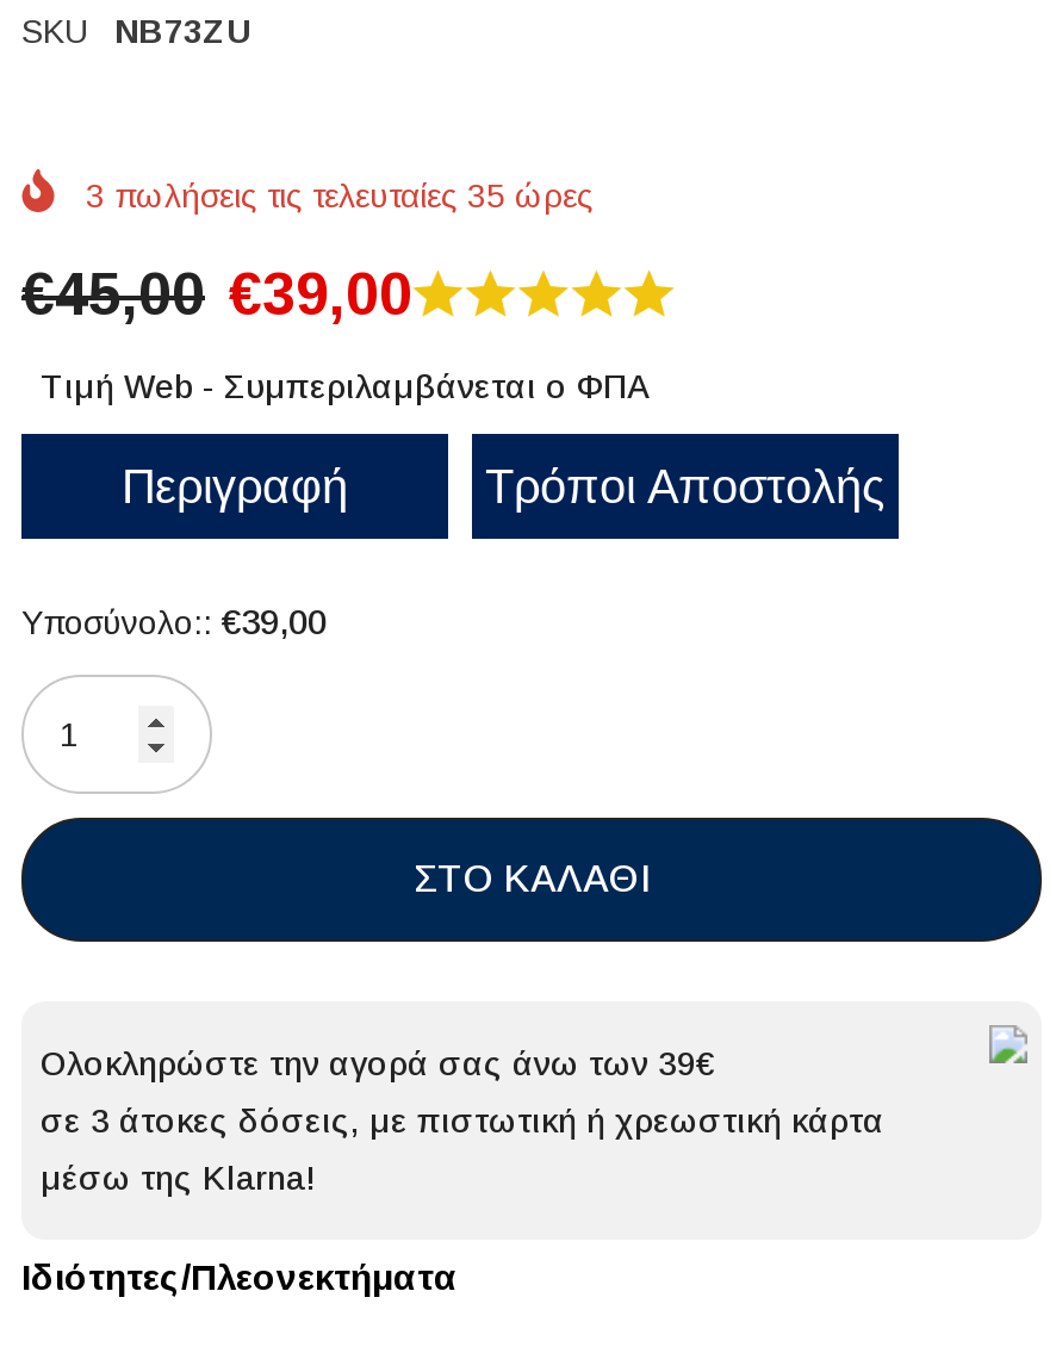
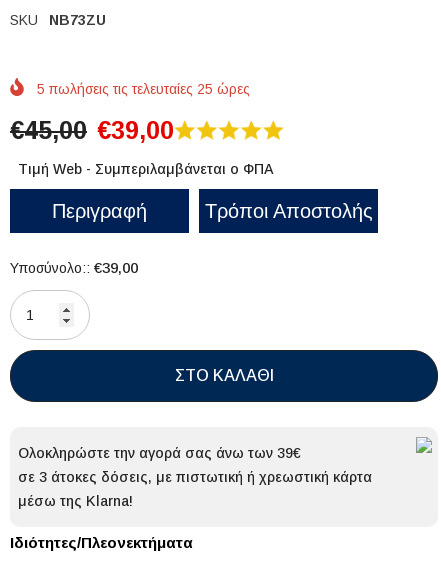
- 3 πωλήσεις τις τελευταίες 35 ώρες
+ 5 πωλήσεις τις τελευταίες 25 ώρες
